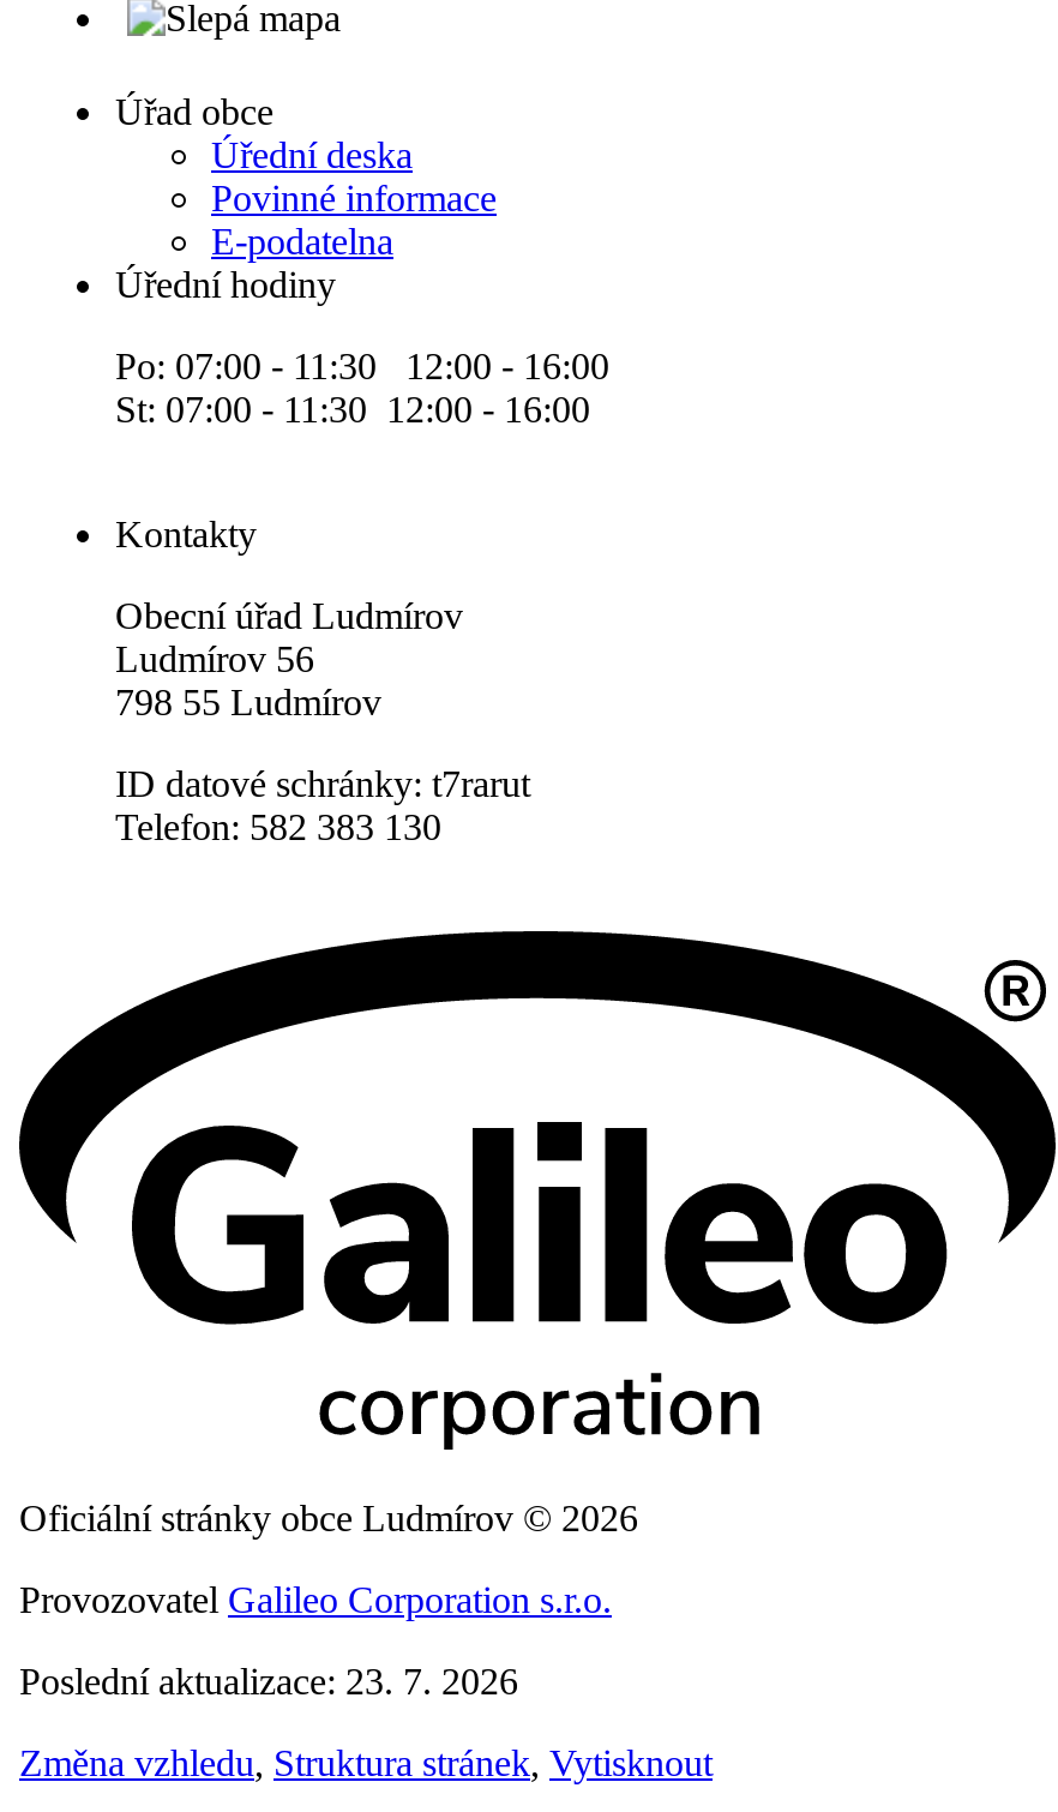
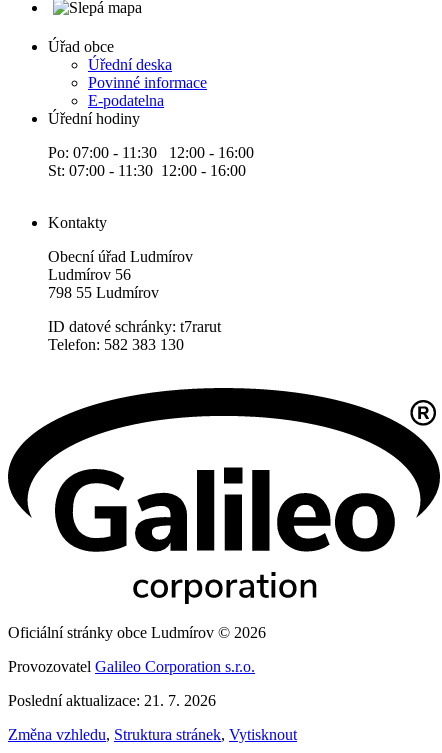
- Poslední aktualizace: 23. 7. 2026
+ Poslední aktualizace: 21. 7. 2026
